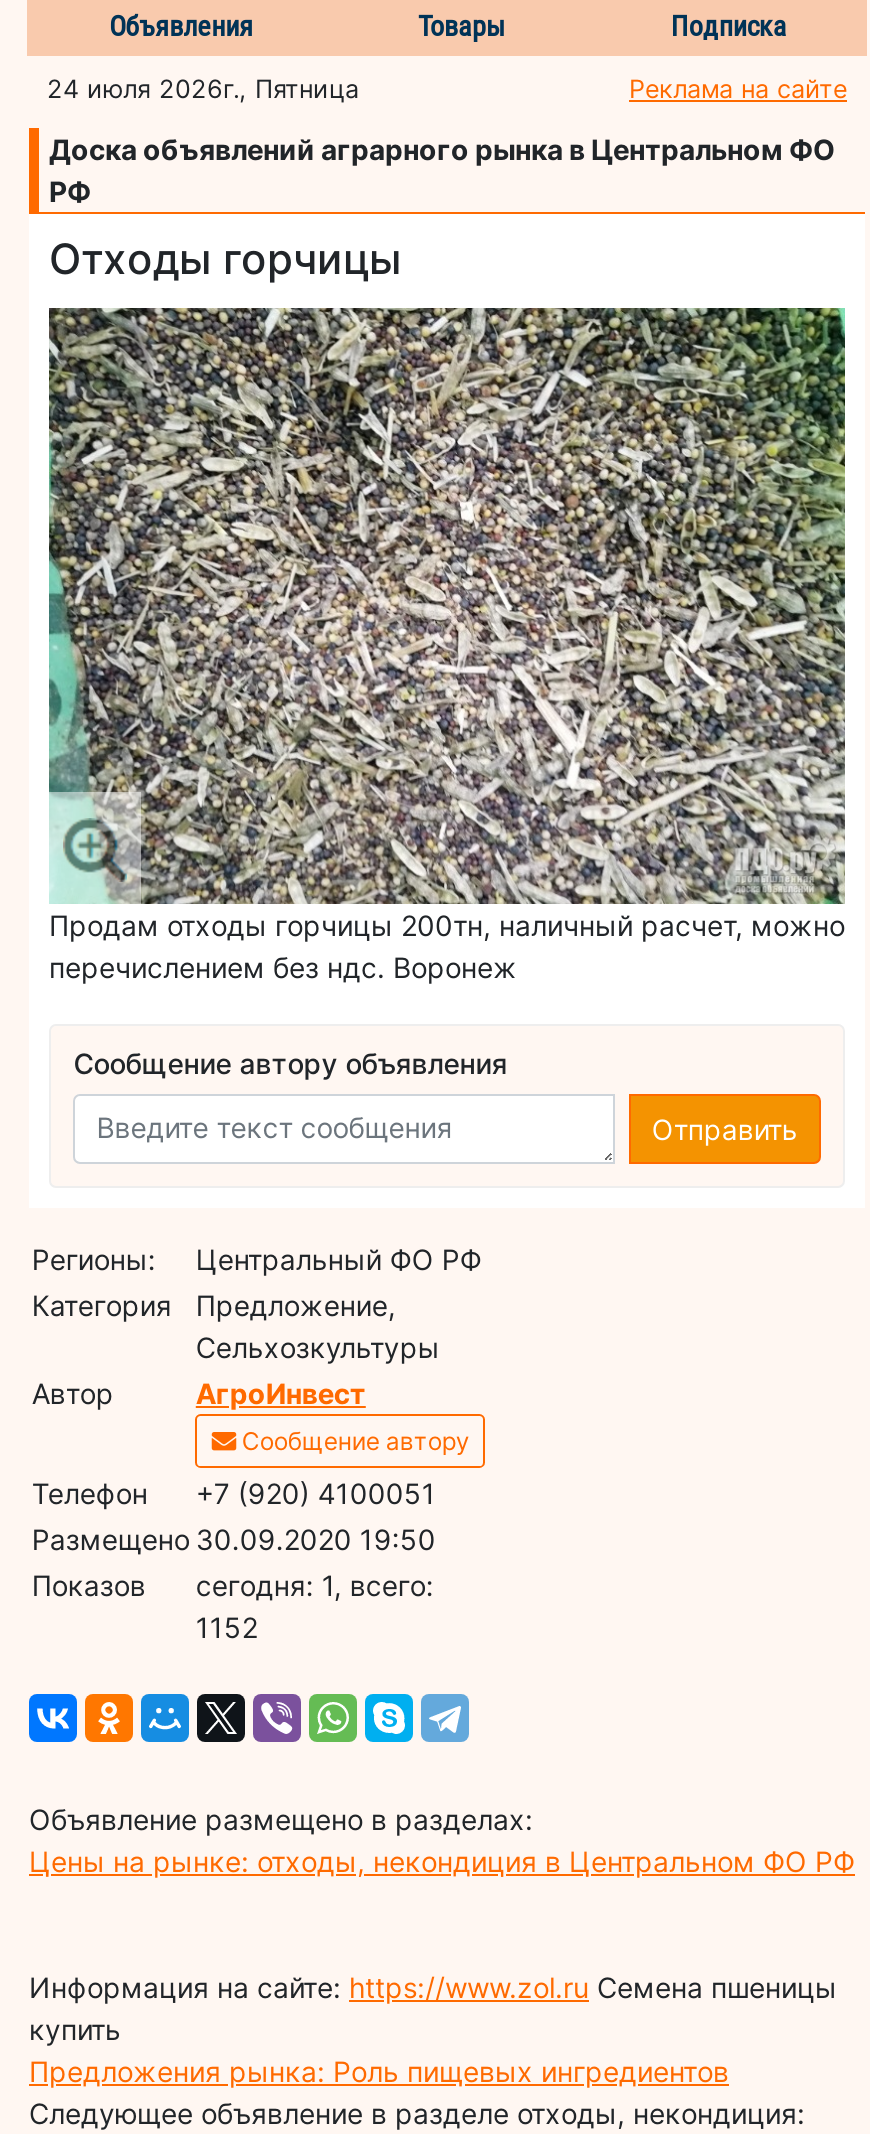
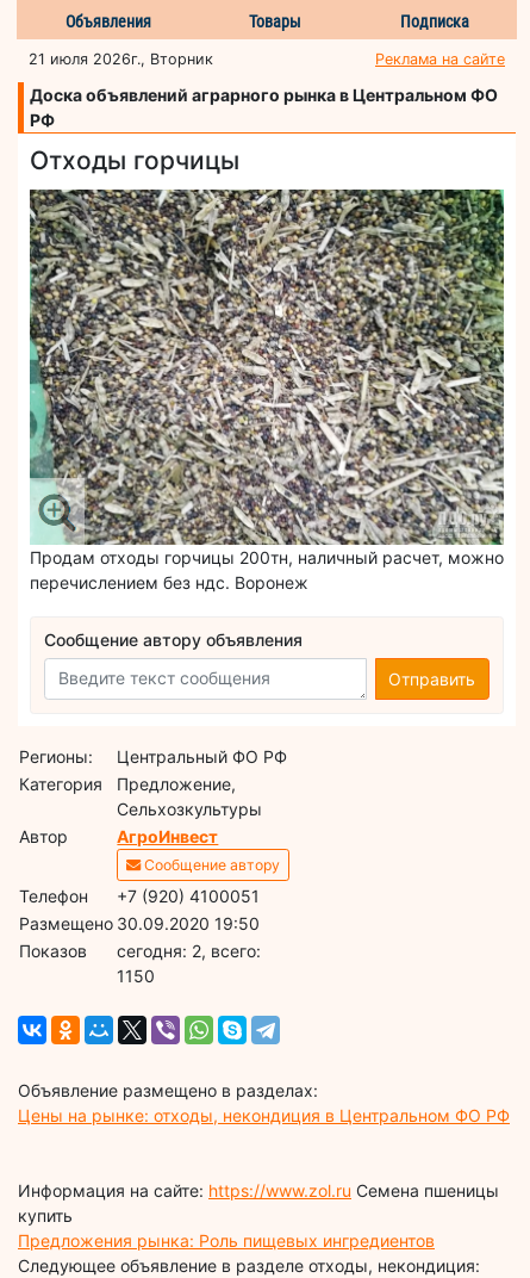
- 24 июля 2026г., Пятница
+ 21 июля 2026г., Вторник

- cегодня: 1, всего:
+ cегодня: 2, всего:

- 1152
+ 1150
